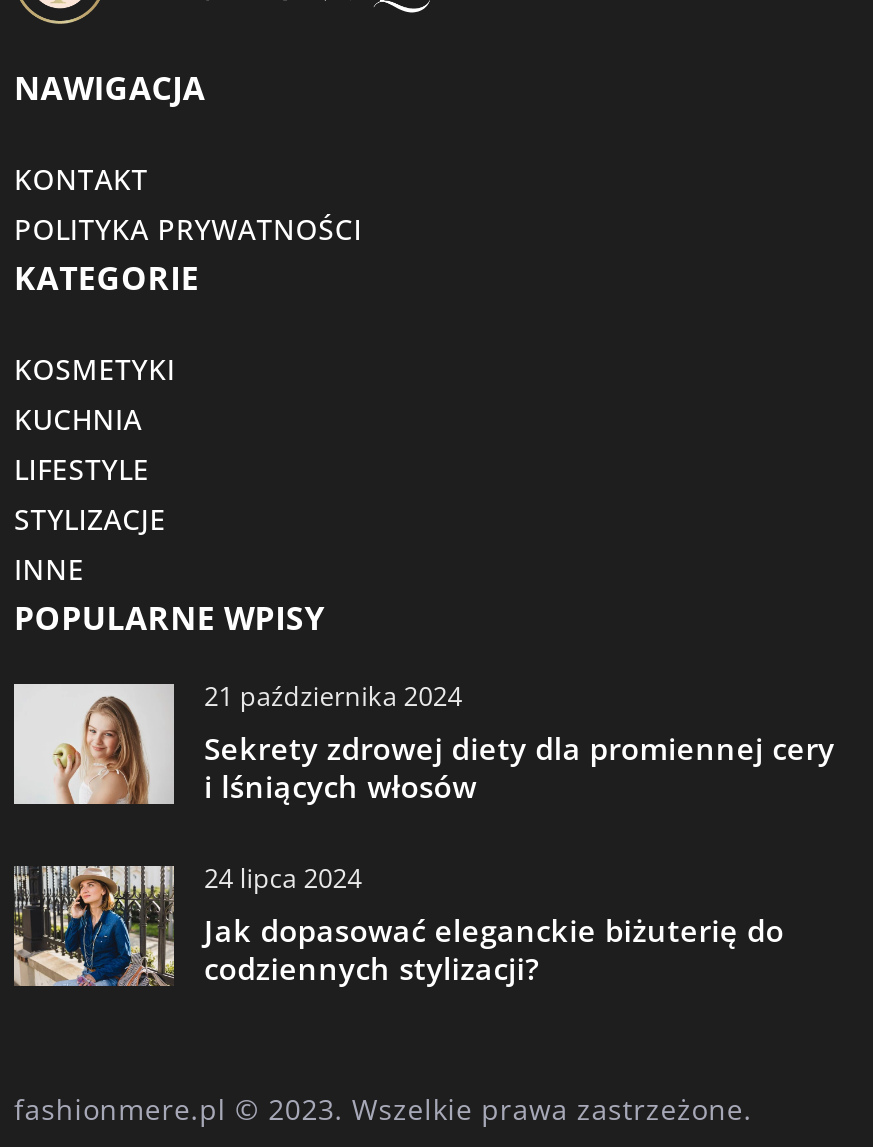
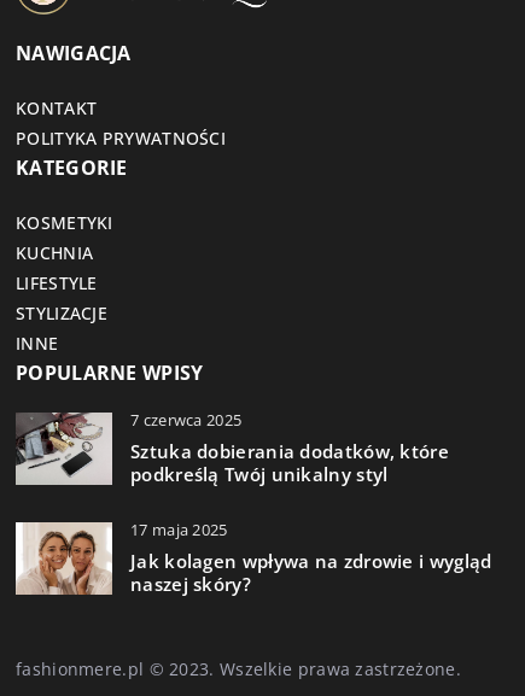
- [image]
- 21 października 2024
- Sekrety zdrowej diety dla promiennej cery
- i lśniących włosów
+ [image]
+ 7 czerwca 2025
+ Sztuka dobierania dodatków, które
+ podkreślą Twój unikalny styl

- [image]
- 24 lipca 2024
- Jak dopasować eleganckie biżuterię do
- codziennych stylizacji?
+ [image]
+ 17 maja 2025
+ Jak kolagen wpływa na zdrowie i wygląd
+ naszej skóry?
